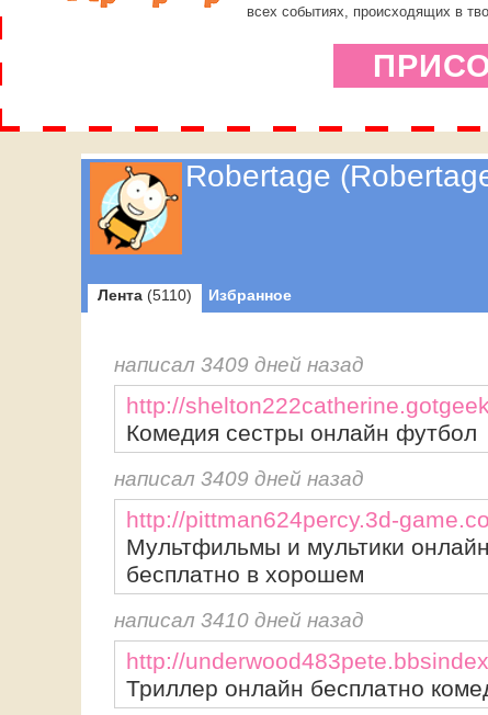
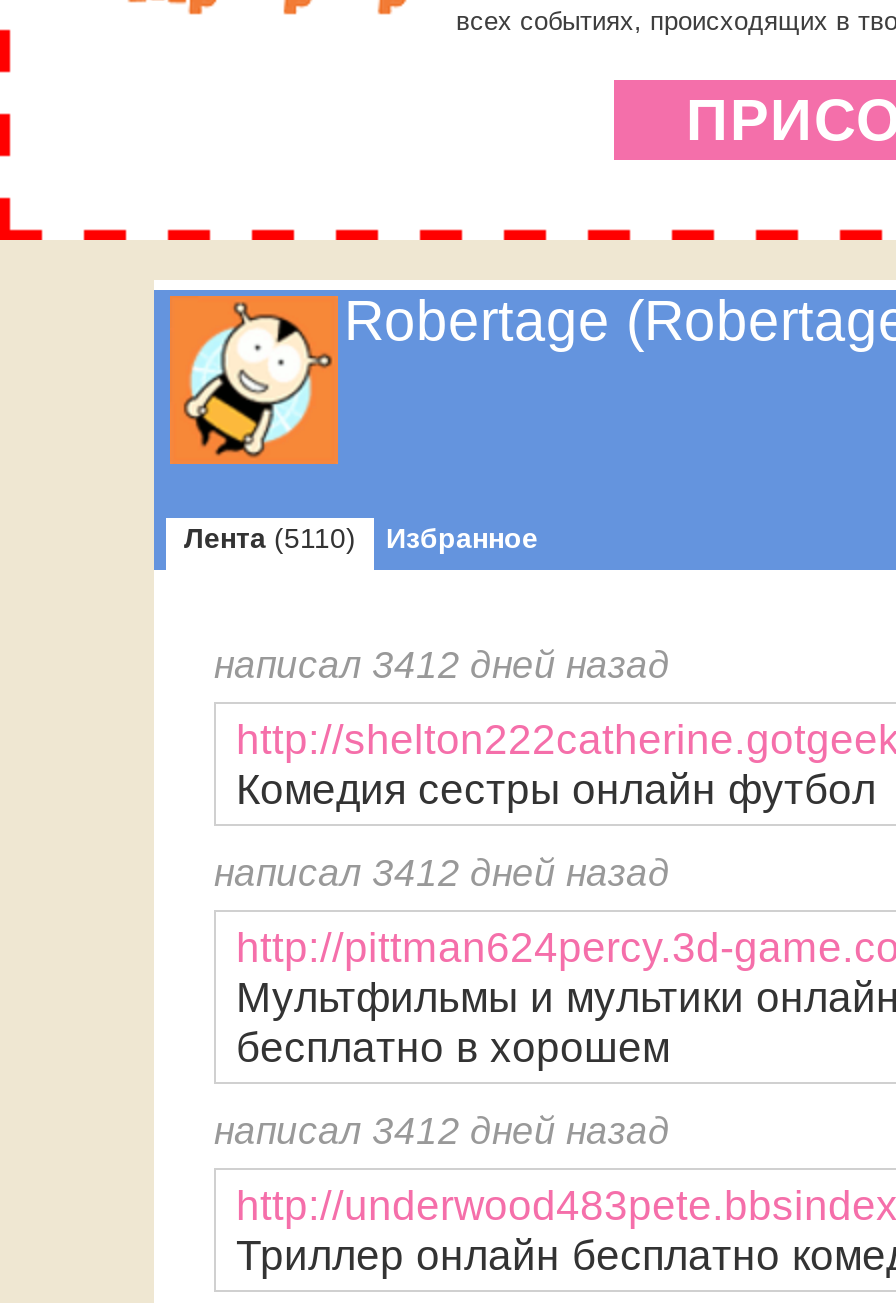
- написал 3409 дней назад
+ написал 3412 дней назад

- написал 3409 дней назад
+ написал 3412 дней назад

- написал 3410 дней назад
+ написал 3412 дней назад
